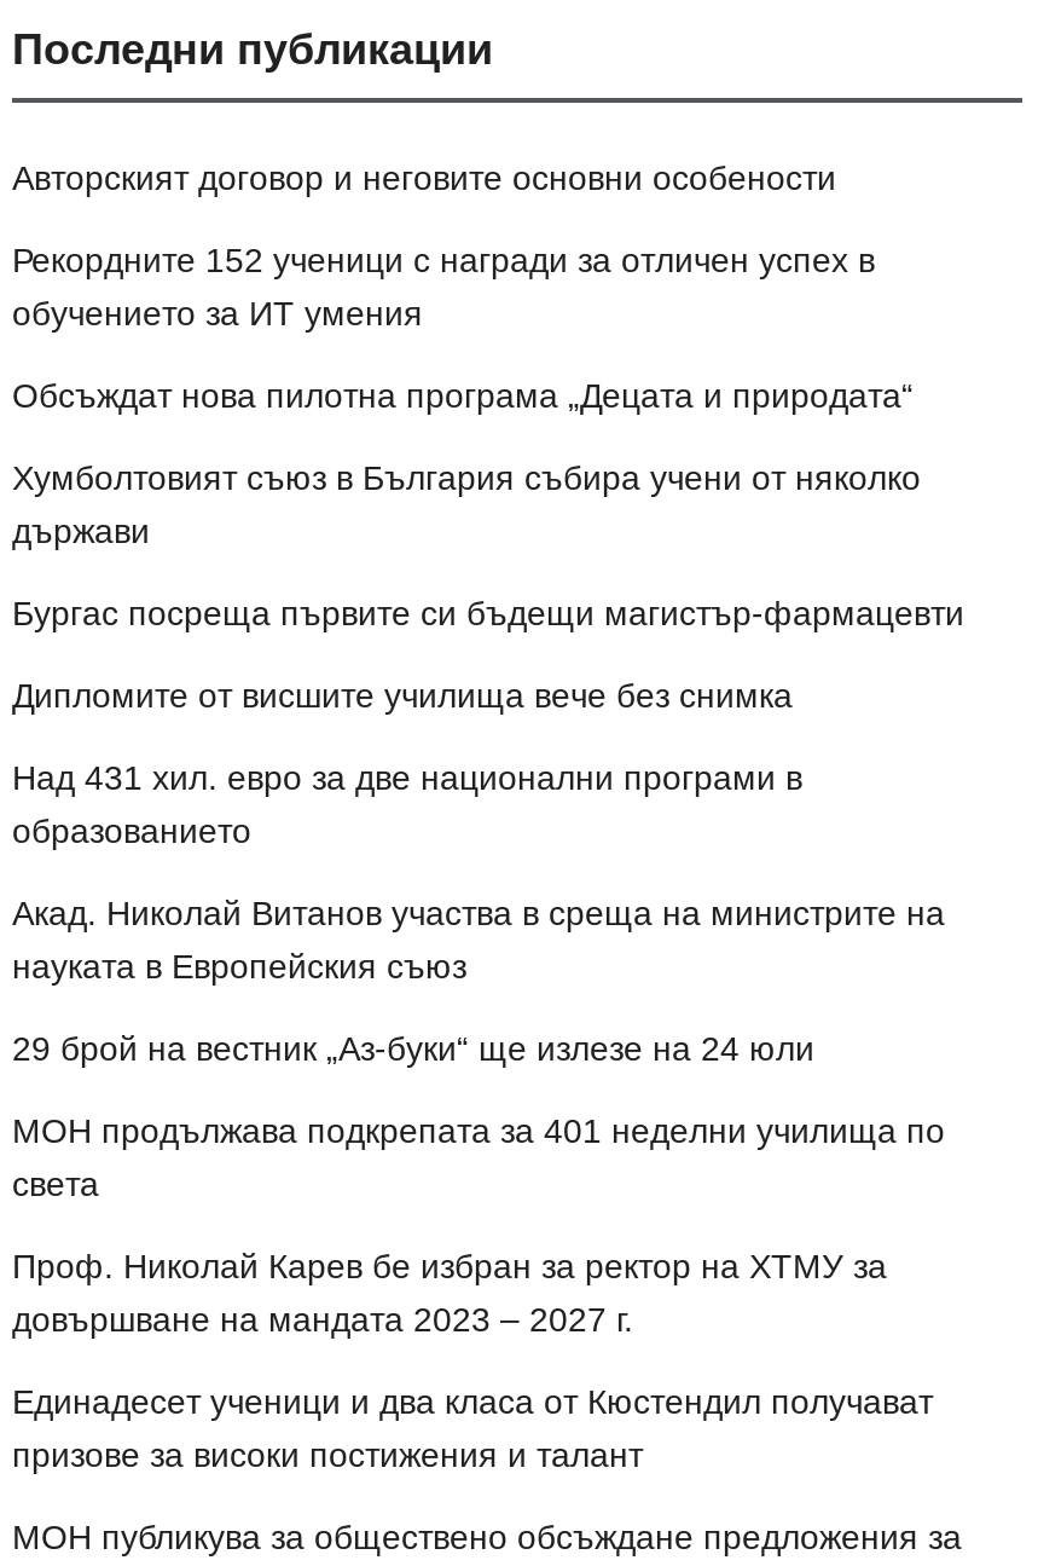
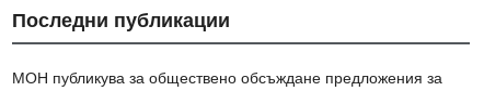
- Авторският договор и неговите основни особености
- Рекордните 152 ученици с награди за отличен успех в
- обучението за ИТ умения
- Обсъждат нова пилотна програма „Децата и природата“
- Хумболтовият съюз в България събира учени от няколко
- държави
- Бургас посреща първите си бъдещи магистър-фармацевти
- Дипломите от висшите училища вече без снимка
- Над 431 хил. евро за две национални програми в
- образованието
- Акад. Николай Витанов участва в среща на министрите на
- науката в Европейския съюз
- 29 брой на вестник „Аз-буки“ ще излезе на 24 юли
- МОН продължава подкрепата за 401 неделни училища по
- света
- Проф. Николай Карев бе избран за ректор на ХТМУ за
- довършване на мандата 2023 – 2027 г.
- Единадесет ученици и два класа от Кюстендил получават
- призове за високи постижения и талант
